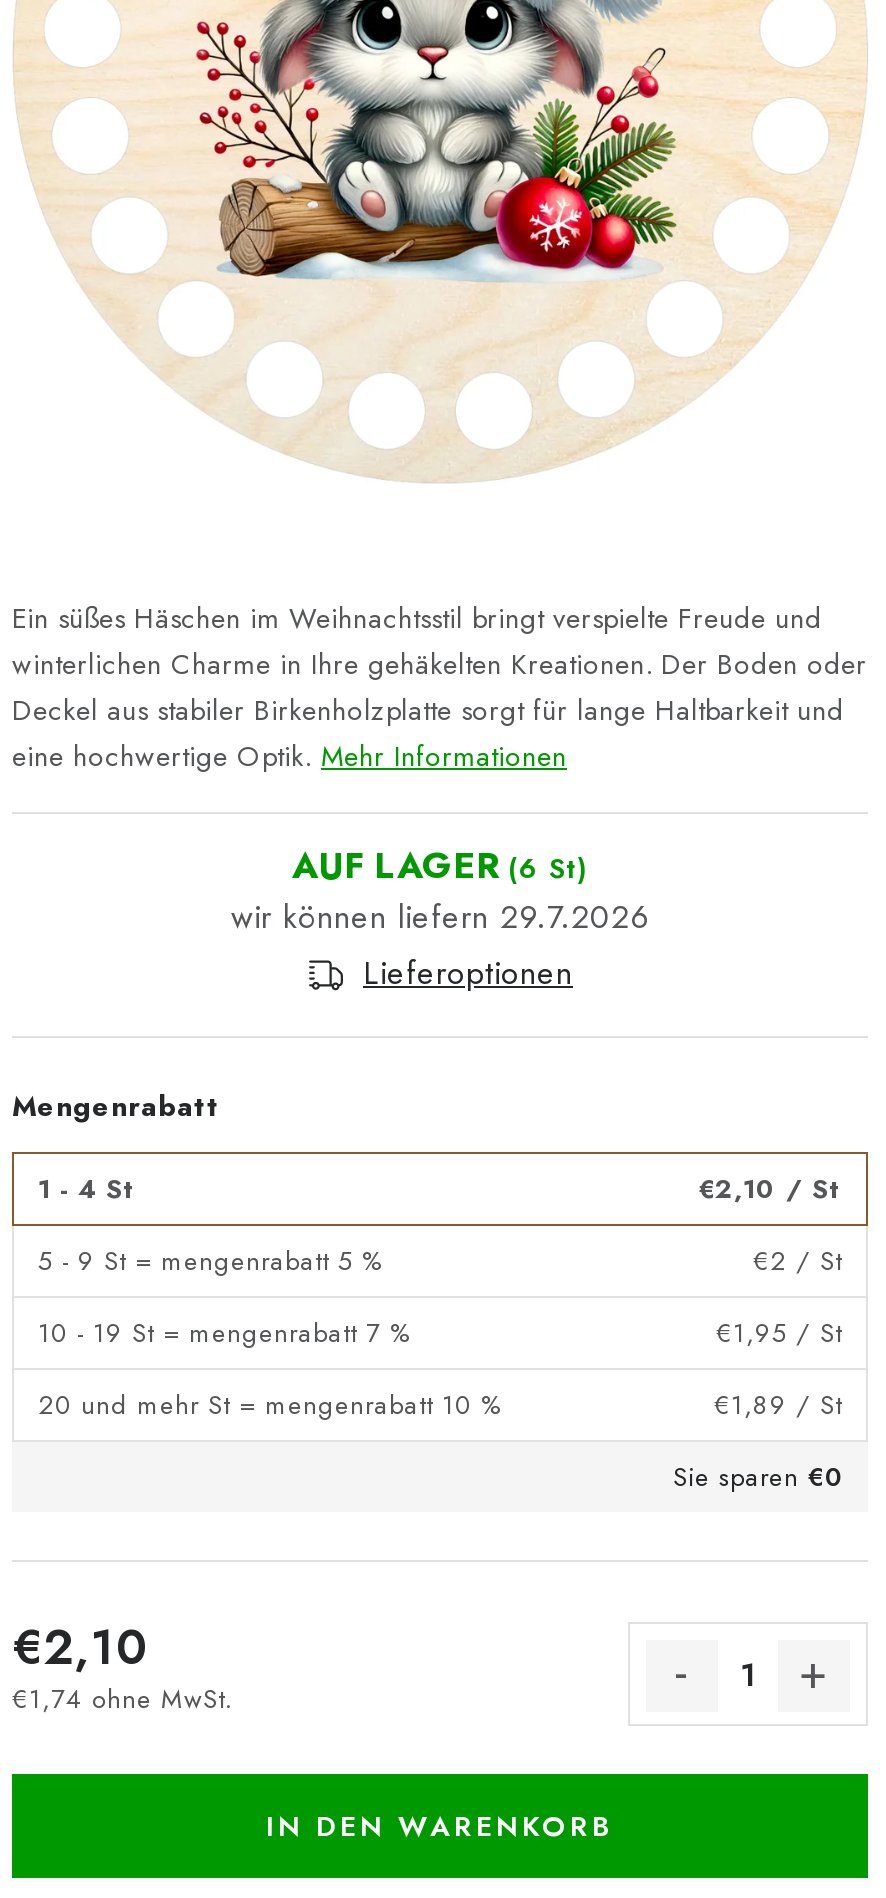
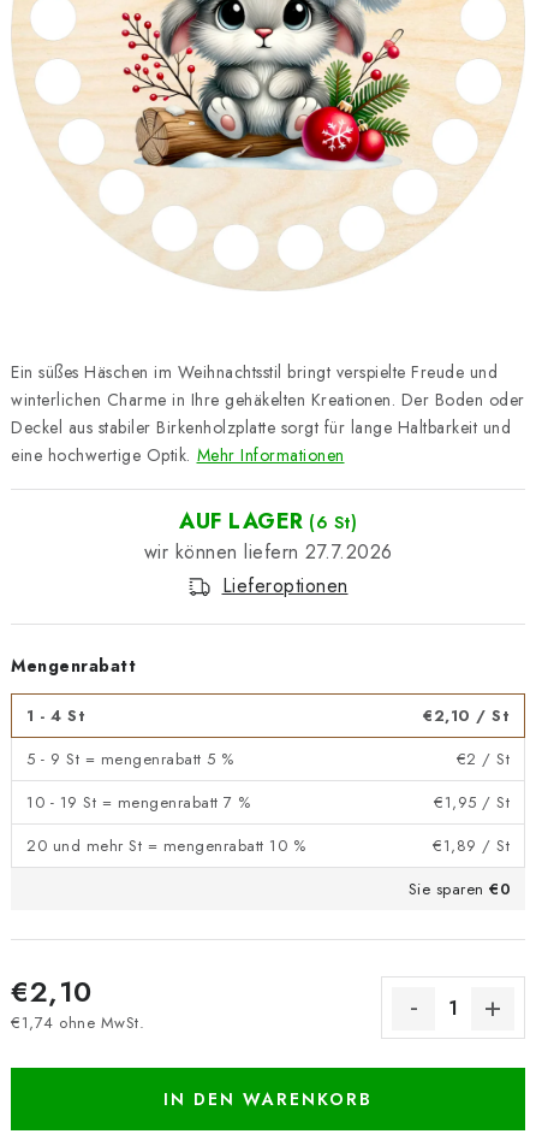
- 29.7.2026
+ 27.7.2026
